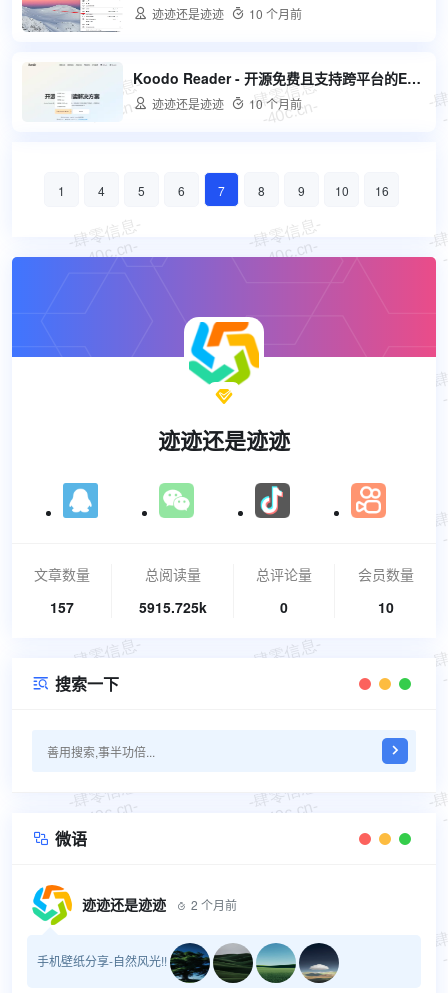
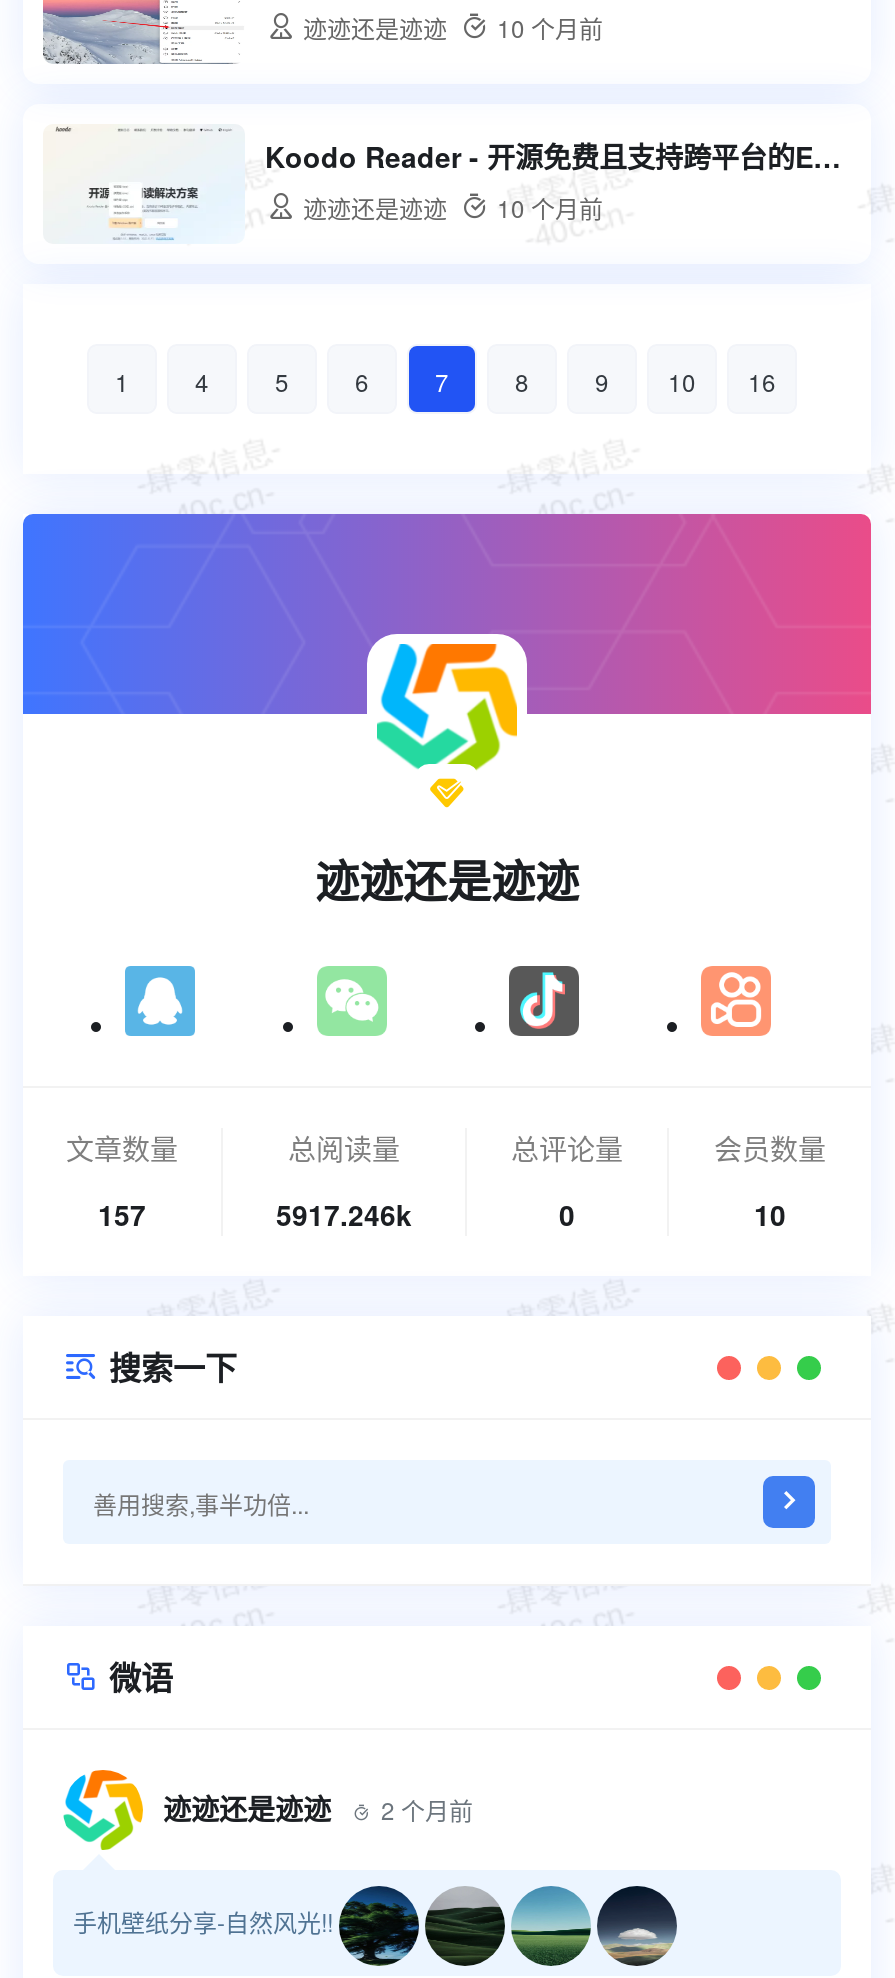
- 5915.725k
+ 5917.246k
